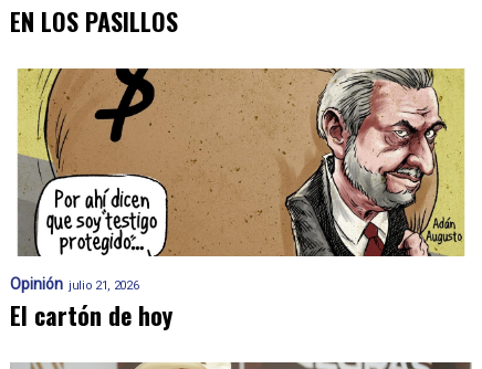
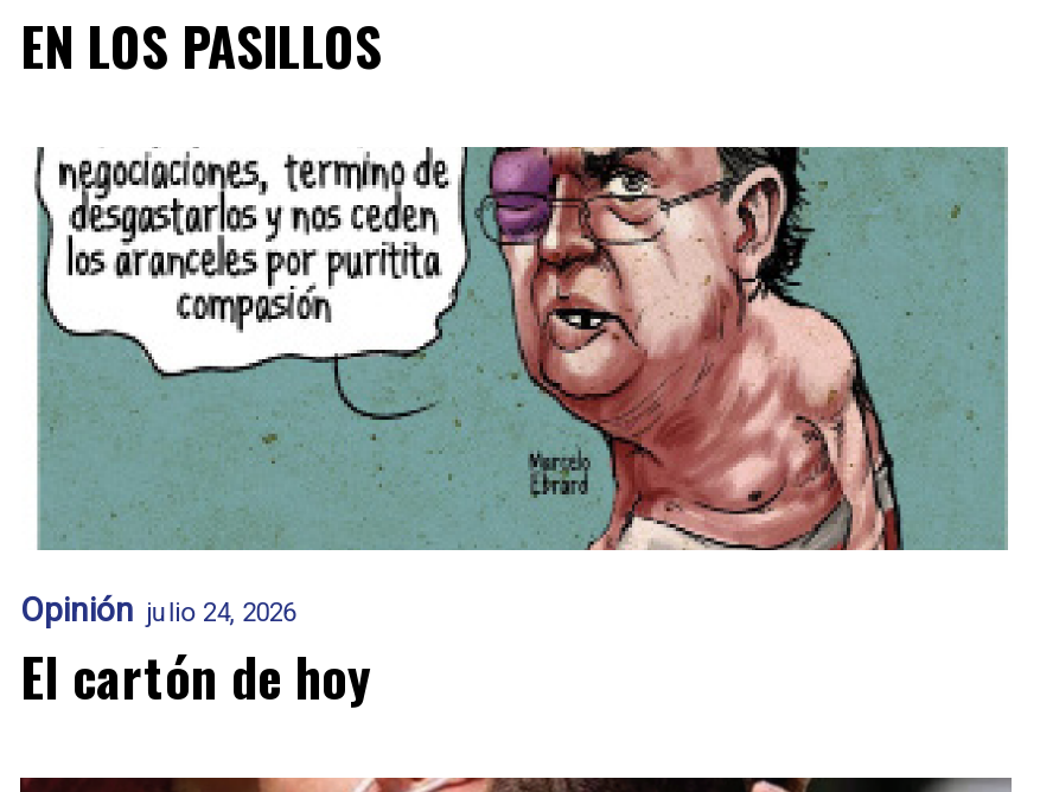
- [image]
- Opinión julio 21, 2026
+ [image]
+ Opinión julio 24, 2026
